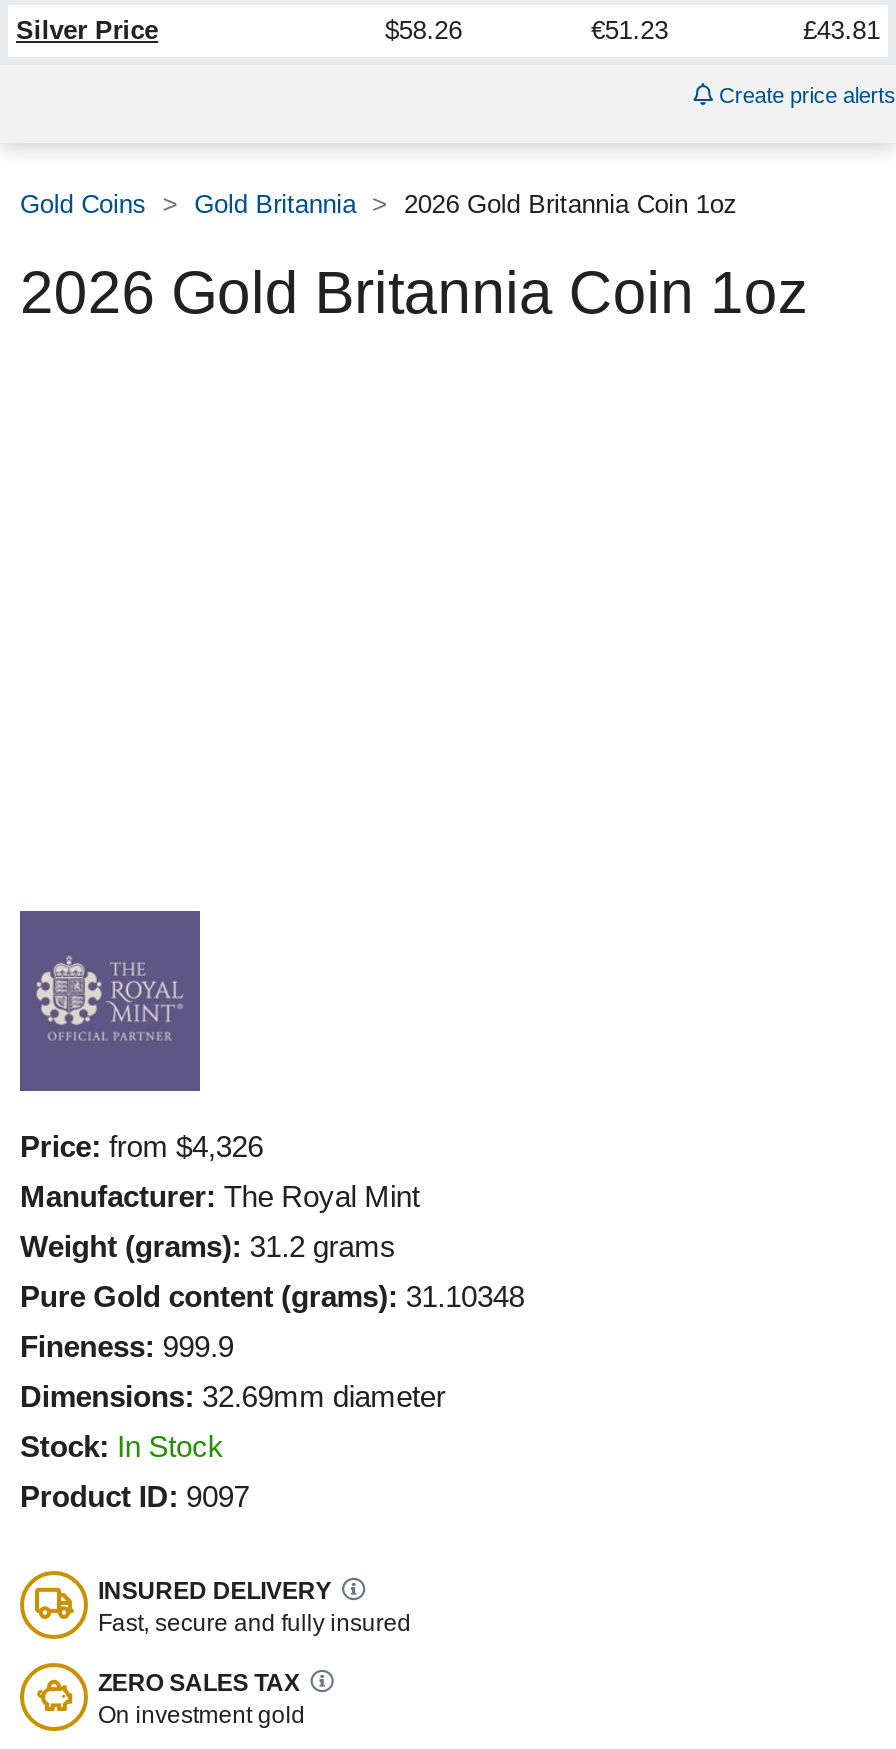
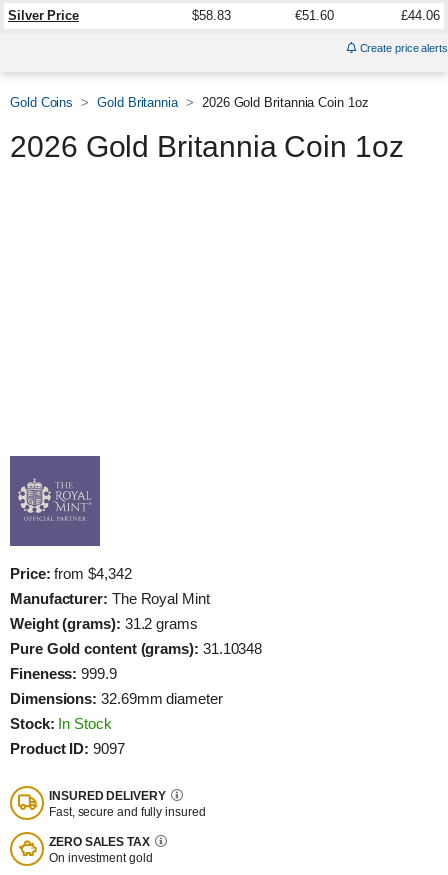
- $58.26
+ $58.83

- €51.23
+ €51.60

- £43.81
+ £44.06

- Price: from $4,326
+ Price: from $4,342
